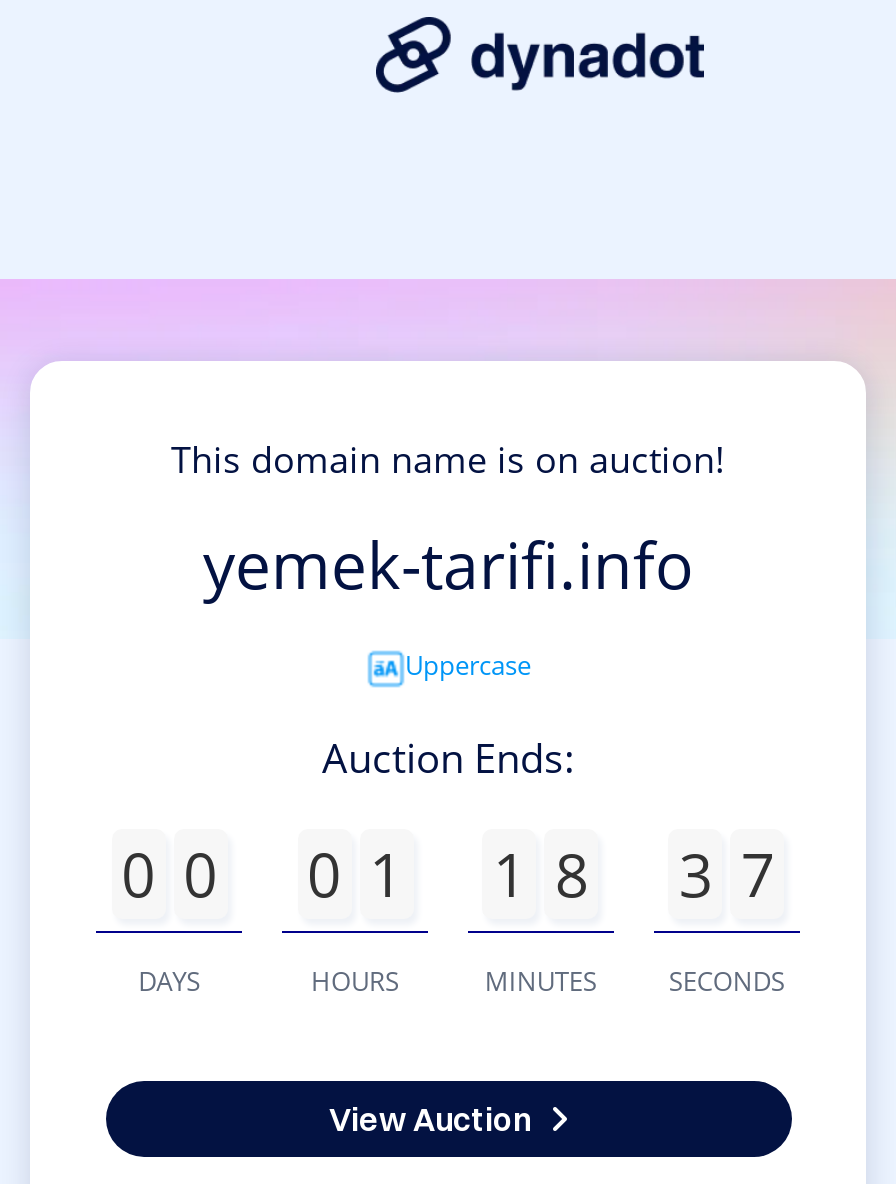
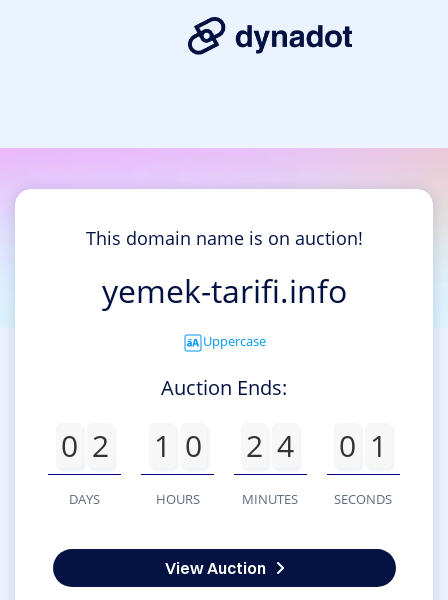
- 0 0
+ 0 2

- 0 1
+ 1 0

- 1 8
+ 2 4

- 3 7
+ 0 1
